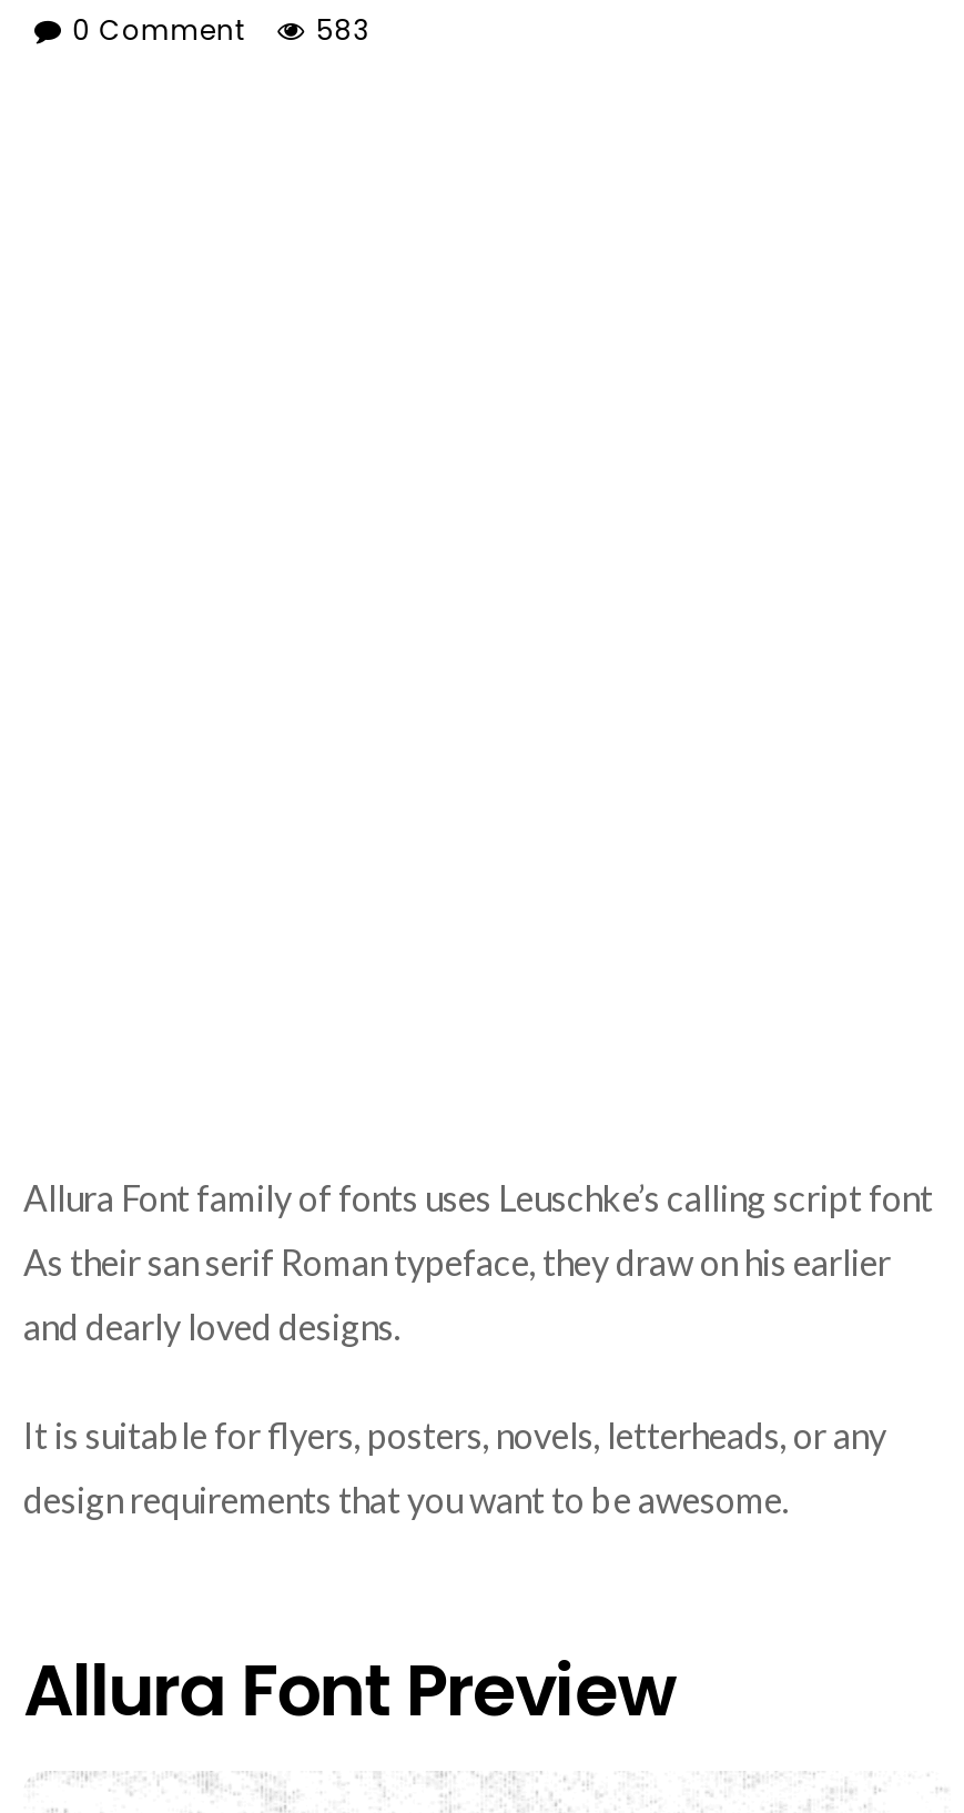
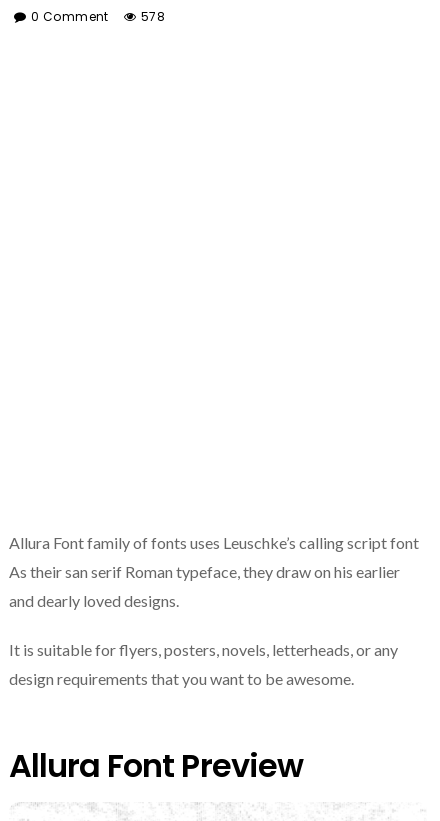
- 0 Comment 583
+ 0 Comment 578
